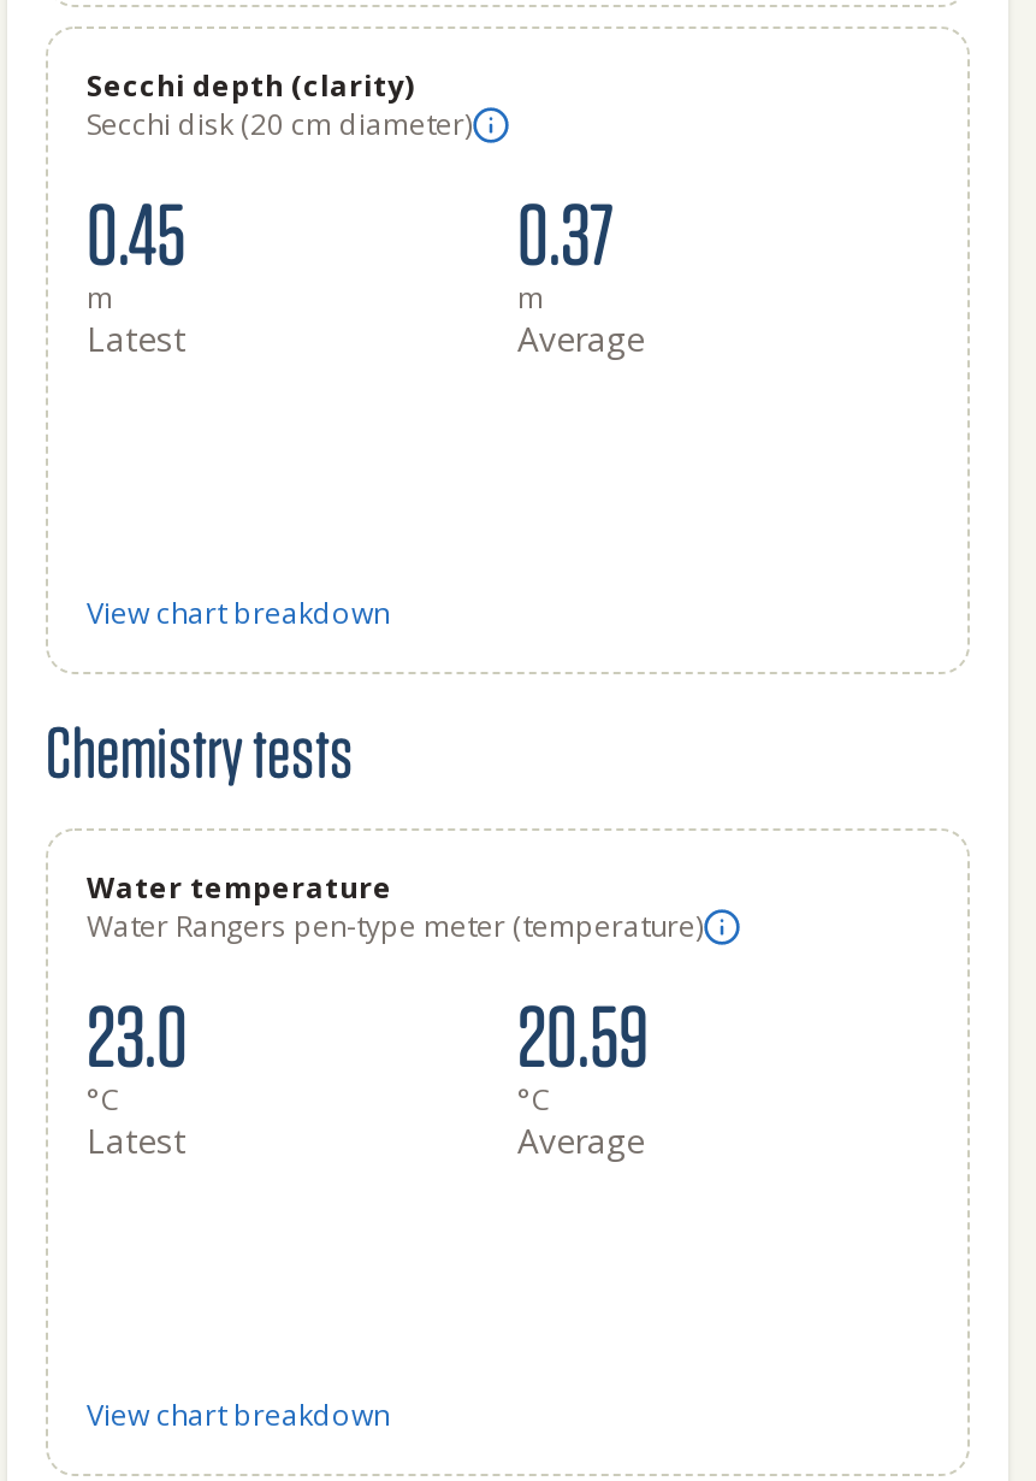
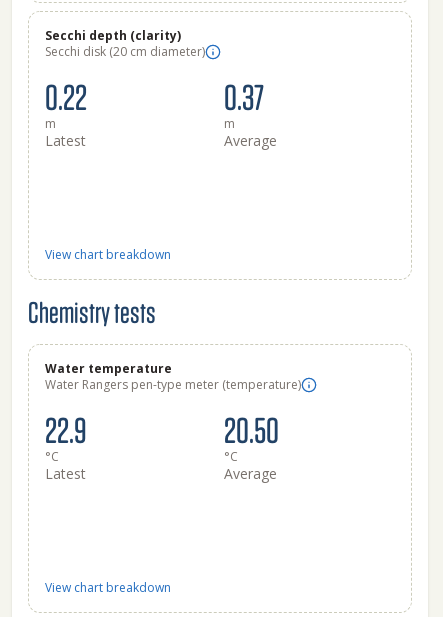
- 0.45
+ 0.22

- 23.0
+ 22.9

- 20.59
+ 20.50
